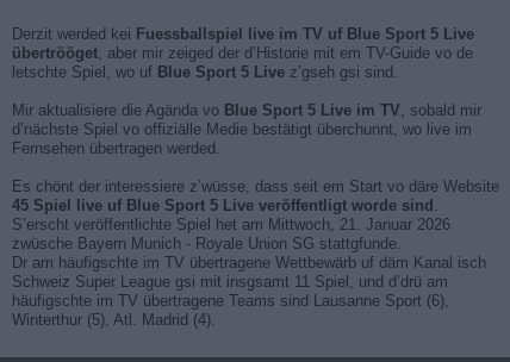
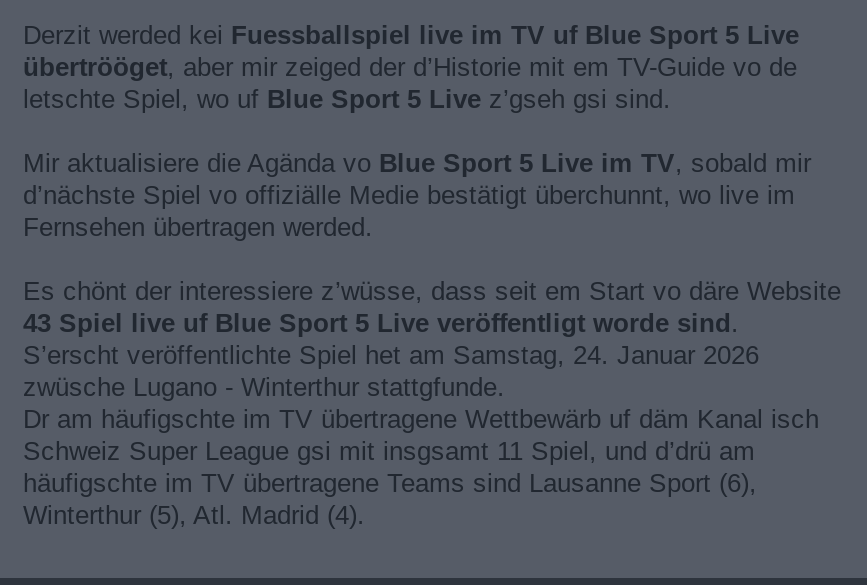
- 45 Spiel live uf Blue Sport 5 Live veröffentligt worde sind.
- S’erscht veröffentlichte Spiel het am Mittwoch, 21. Januar 2026
- zwüsche Bayern Munich - Royale Union SG stattgfunde.
+ 43 Spiel live uf Blue Sport 5 Live veröffentligt worde sind.
+ S’erscht veröffentlichte Spiel het am Samstag, 24. Januar 2026
+ zwüsche Lugano - Winterthur stattgfunde.
